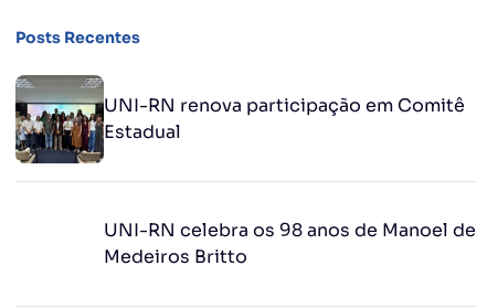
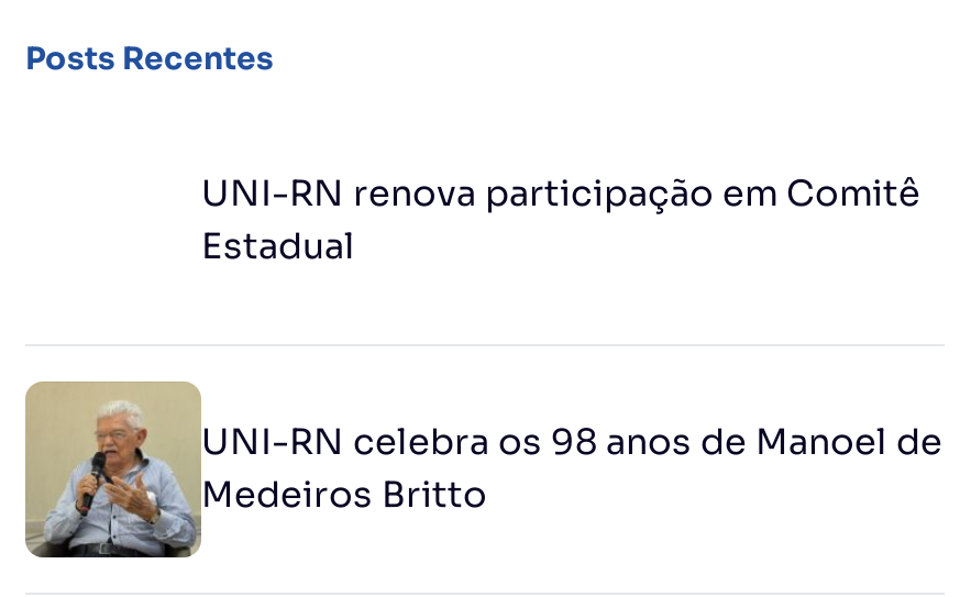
- [image]

+ [image]
